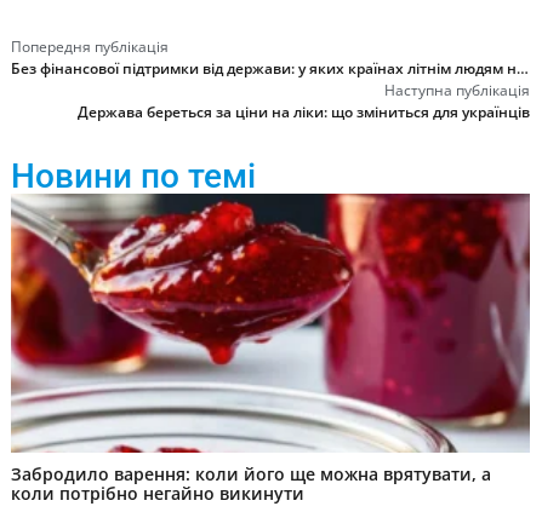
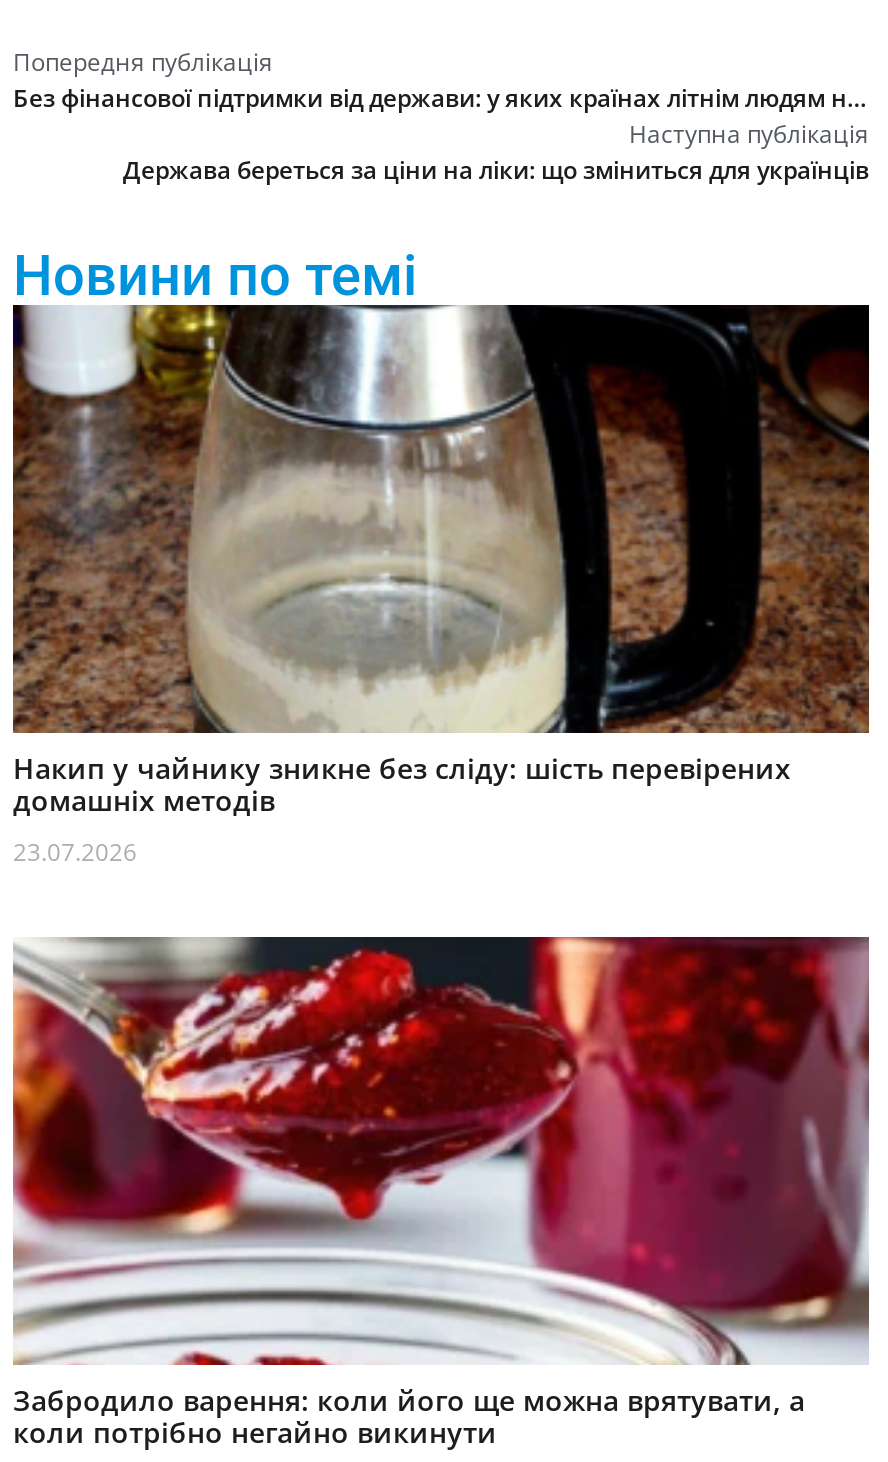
+ [image]
+ Накип у чайнику зникне без сліду: шість перевірених
+ домашніх методів
+ 23.07.2026
